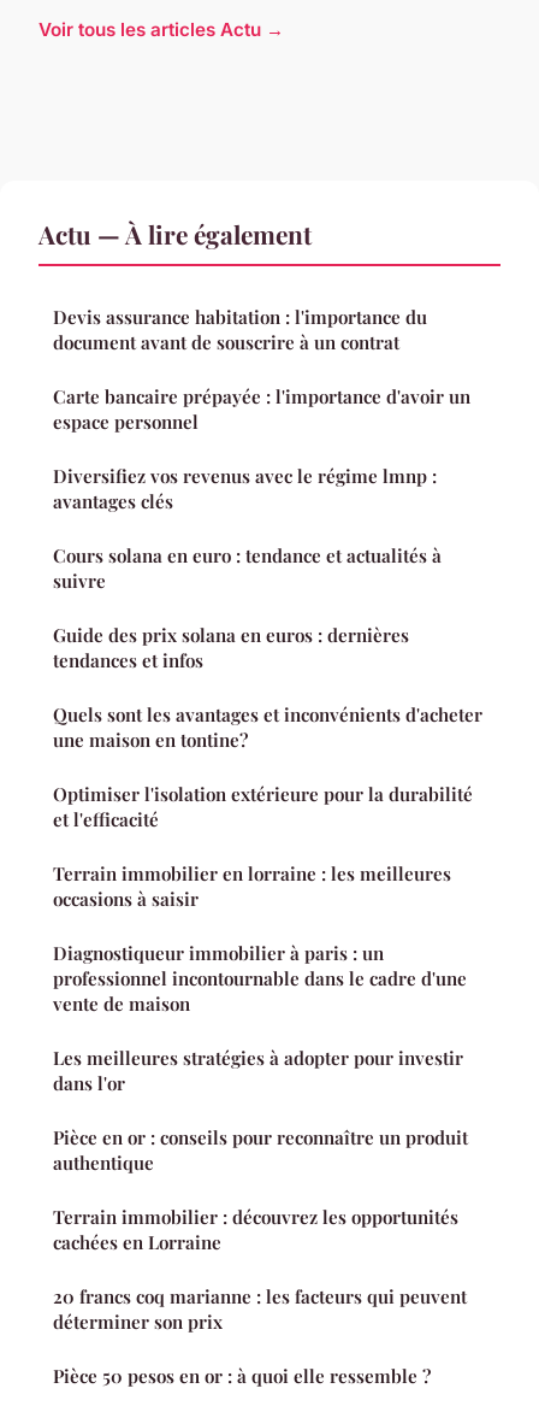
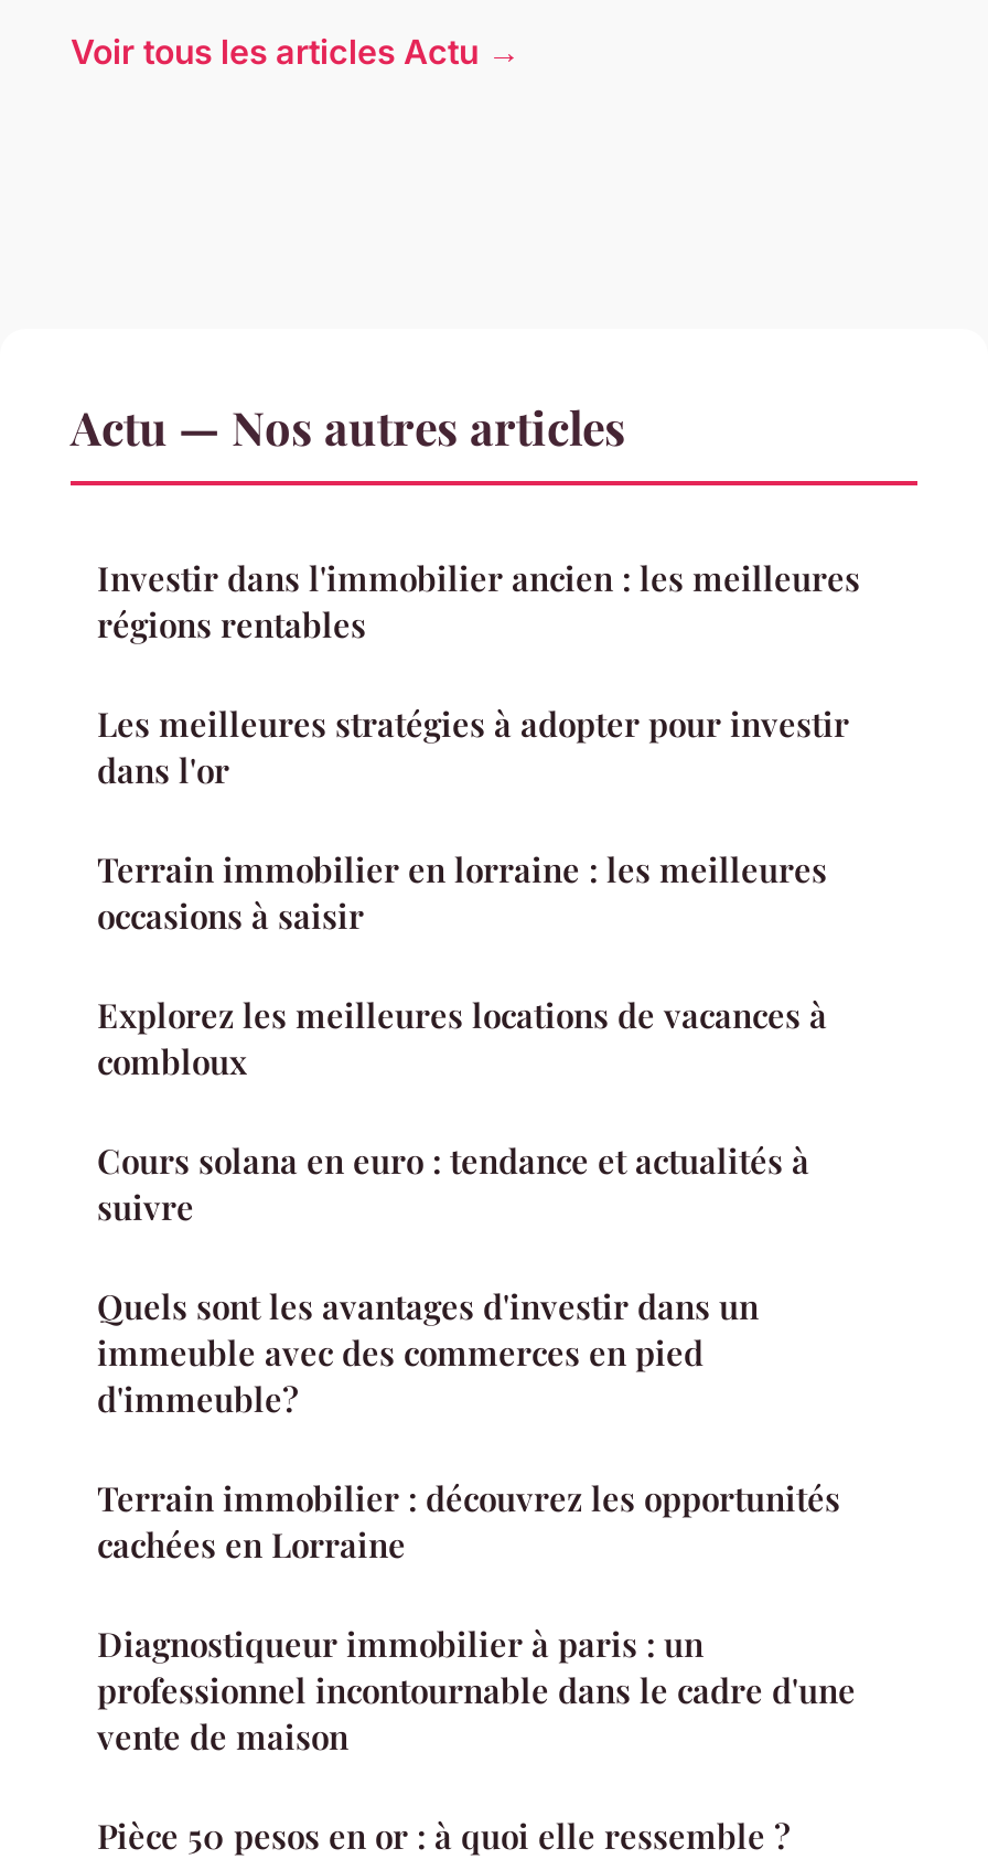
- Actu — À lire également
- Devis assurance habitation : l'importance du
- document avant de souscrire à un contrat
- Carte bancaire prépayée : l'importance d'avoir un
- espace personnel
- Diversifiez vos revenus avec le régime lmnp :
- avantages clés
+ Actu — Nos autres articles
+ Investir dans l'immobilier ancien : les meilleures
+ régions rentables
+ Explorez les meilleures locations de vacances à
+ combloux

moved down: Cours solana en euro : tendance et actualités à | suivre

- Guide des prix solana en euros : dernières
- tendances et infos
- Quels sont les avantages et inconvénients d'acheter
- une maison en tontine?
- Optimiser l'isolation extérieure pour la durabilité
- et l'efficacité
+ Quels sont les avantages d'investir dans un
+ immeuble avec des commerces en pied
+ d'immeuble?

moved up: Terrain immobilier en lorraine : les meilleures | occasions à saisir

moved up: Les meilleures stratégies à adopter pour investir | dans l'or

- Pièce en or : conseils pour reconnaître un produit
- authentique
- 20 francs coq marianne : les facteurs qui peuvent
- déterminer son prix

moved up: Terrain immobilier : découvrez les opportunités | cachées en Lorraine
